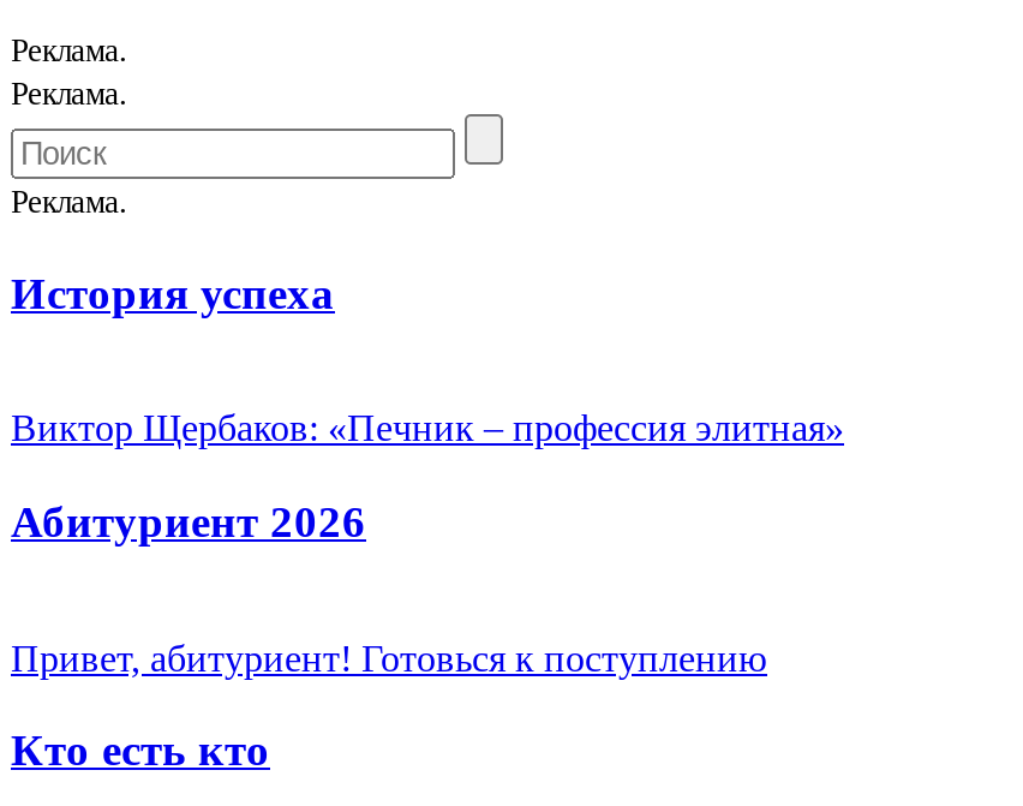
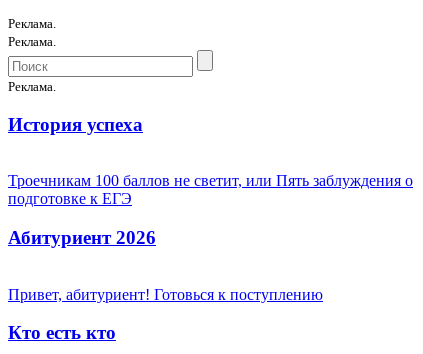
- Виктор Щербаков: «Печник – профессия элитная»
+ Троечникам 100 баллов не светит, или Пять заблуждения о
+ подготовке к ЕГЭ
